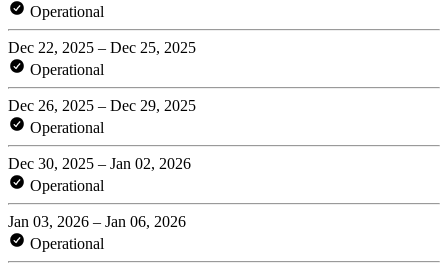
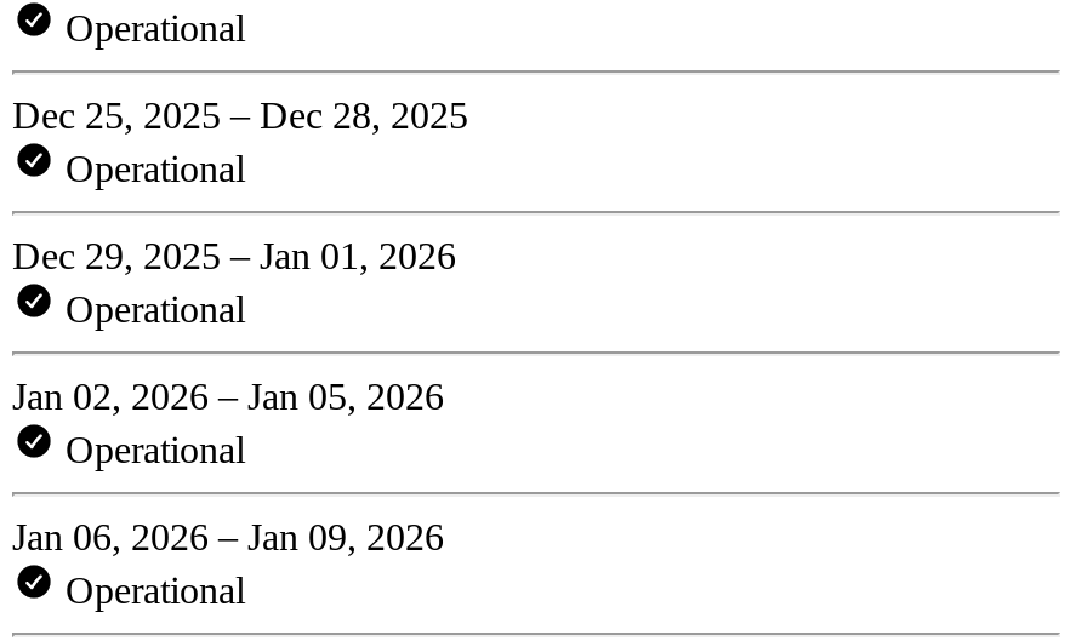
- Dec 22, 2025 – Dec 25, 2025
+ Dec 25, 2025 – Dec 28, 2025

- Dec 26, 2025 – Dec 29, 2025
+ Dec 29, 2025 – Jan 01, 2026

- Dec 30, 2025 – Jan 02, 2026
+ Jan 02, 2026 – Jan 05, 2026

- Jan 03, 2026 – Jan 06, 2026
+ Jan 06, 2026 – Jan 09, 2026
